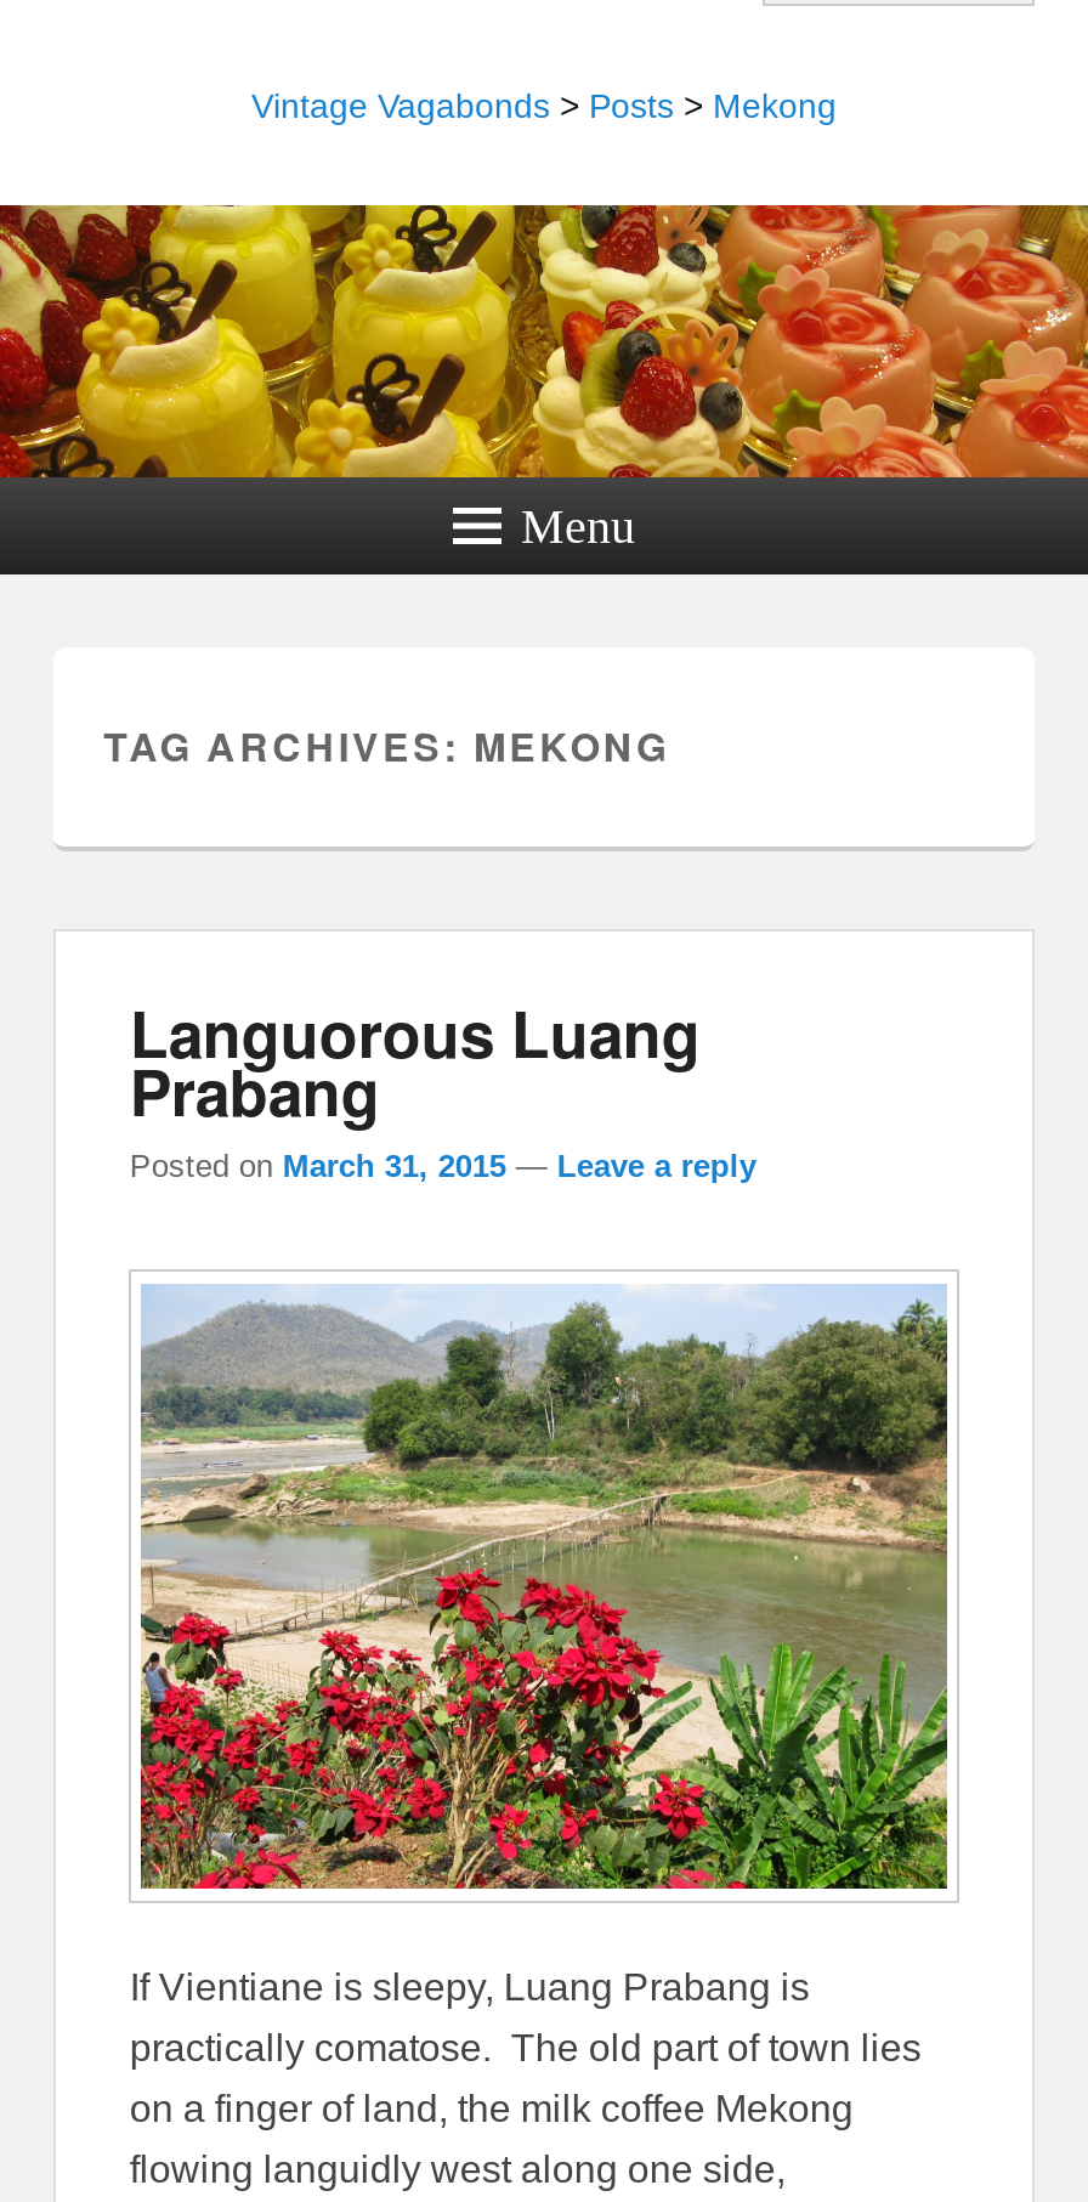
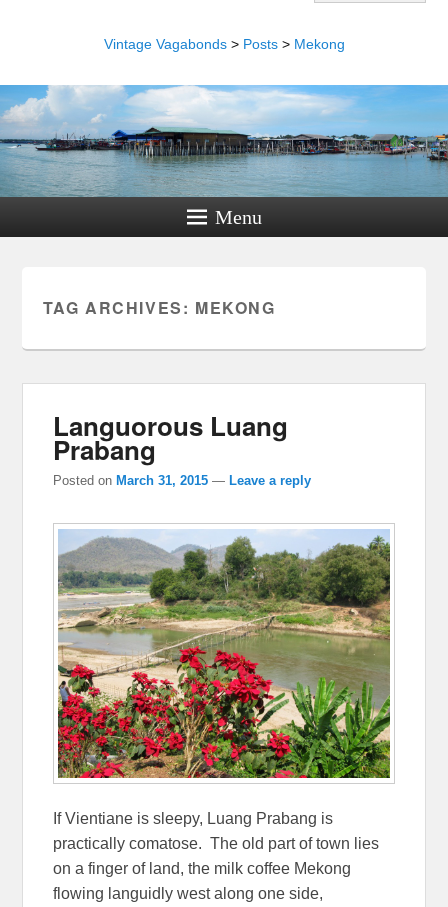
- [image]
+ [image]
